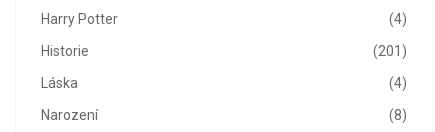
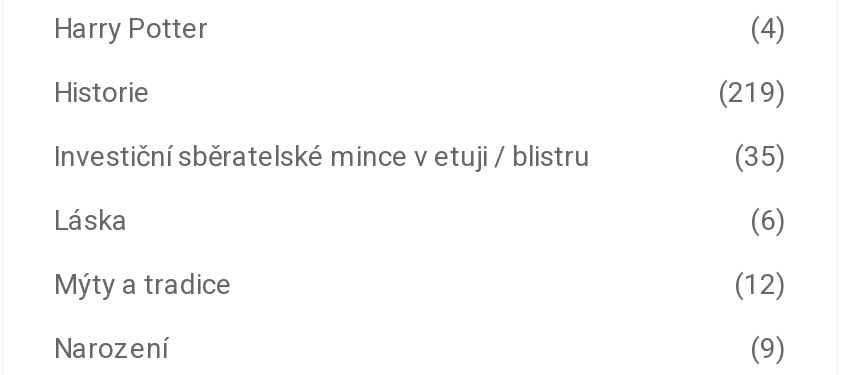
- (201)
+ (219)

- (4)
+ (35)
+ Investiční sběratelské mince v etuji / blistru
+ (6)

- (8)
+ (12)
+ Mýty a tradice
+ (9)
